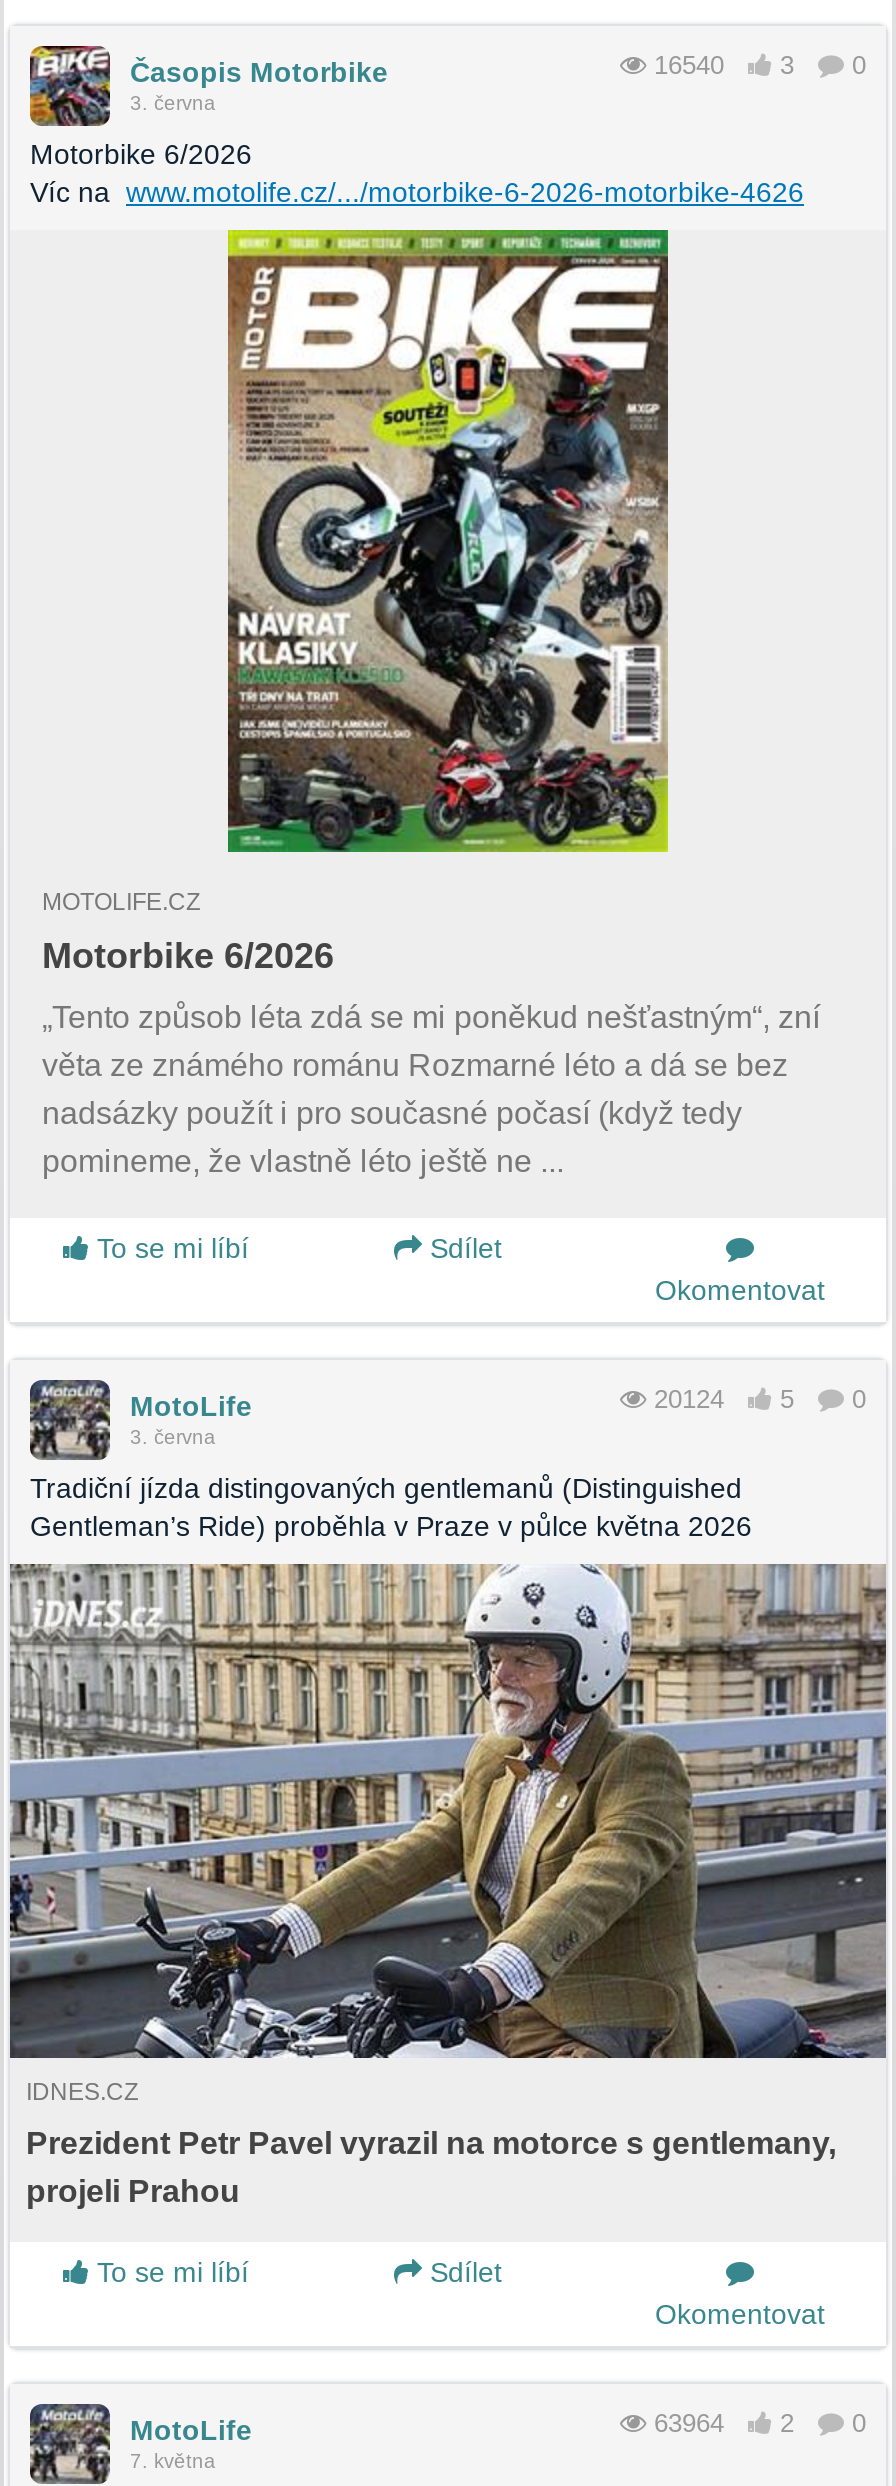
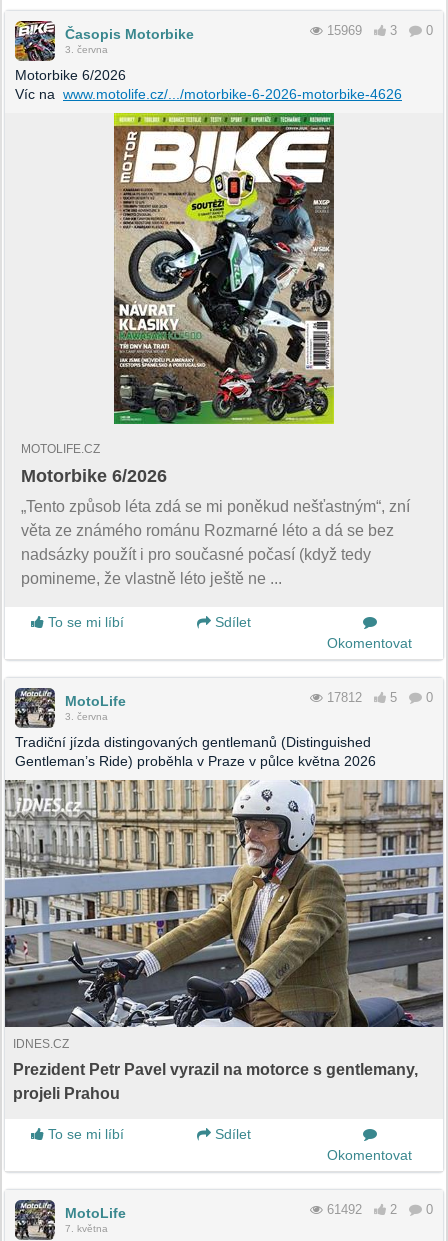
- 16540 3 0
+ 15969 3 0

- 20124 5 0
+ 17812 5 0

- 63964 2 0
+ 61492 2 0
